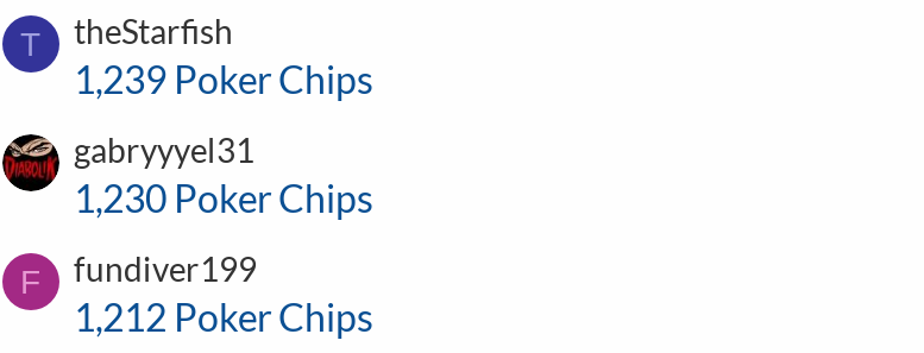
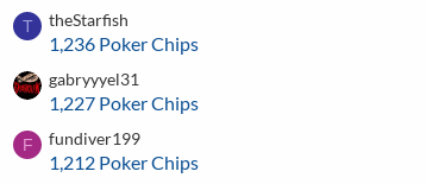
- 1,239 Poker Chips
+ 1,236 Poker Chips

- 1,230 Poker Chips
+ 1,227 Poker Chips
